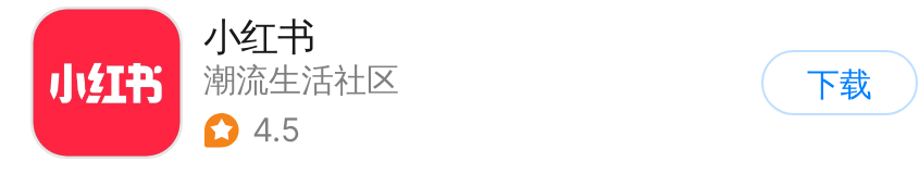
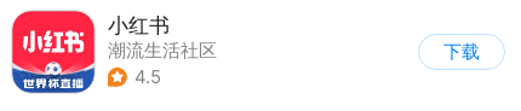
- [image]
+ [image]
